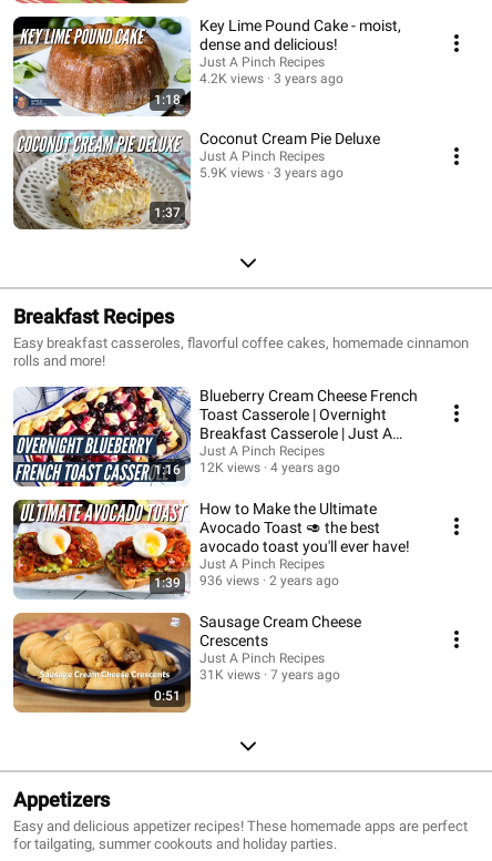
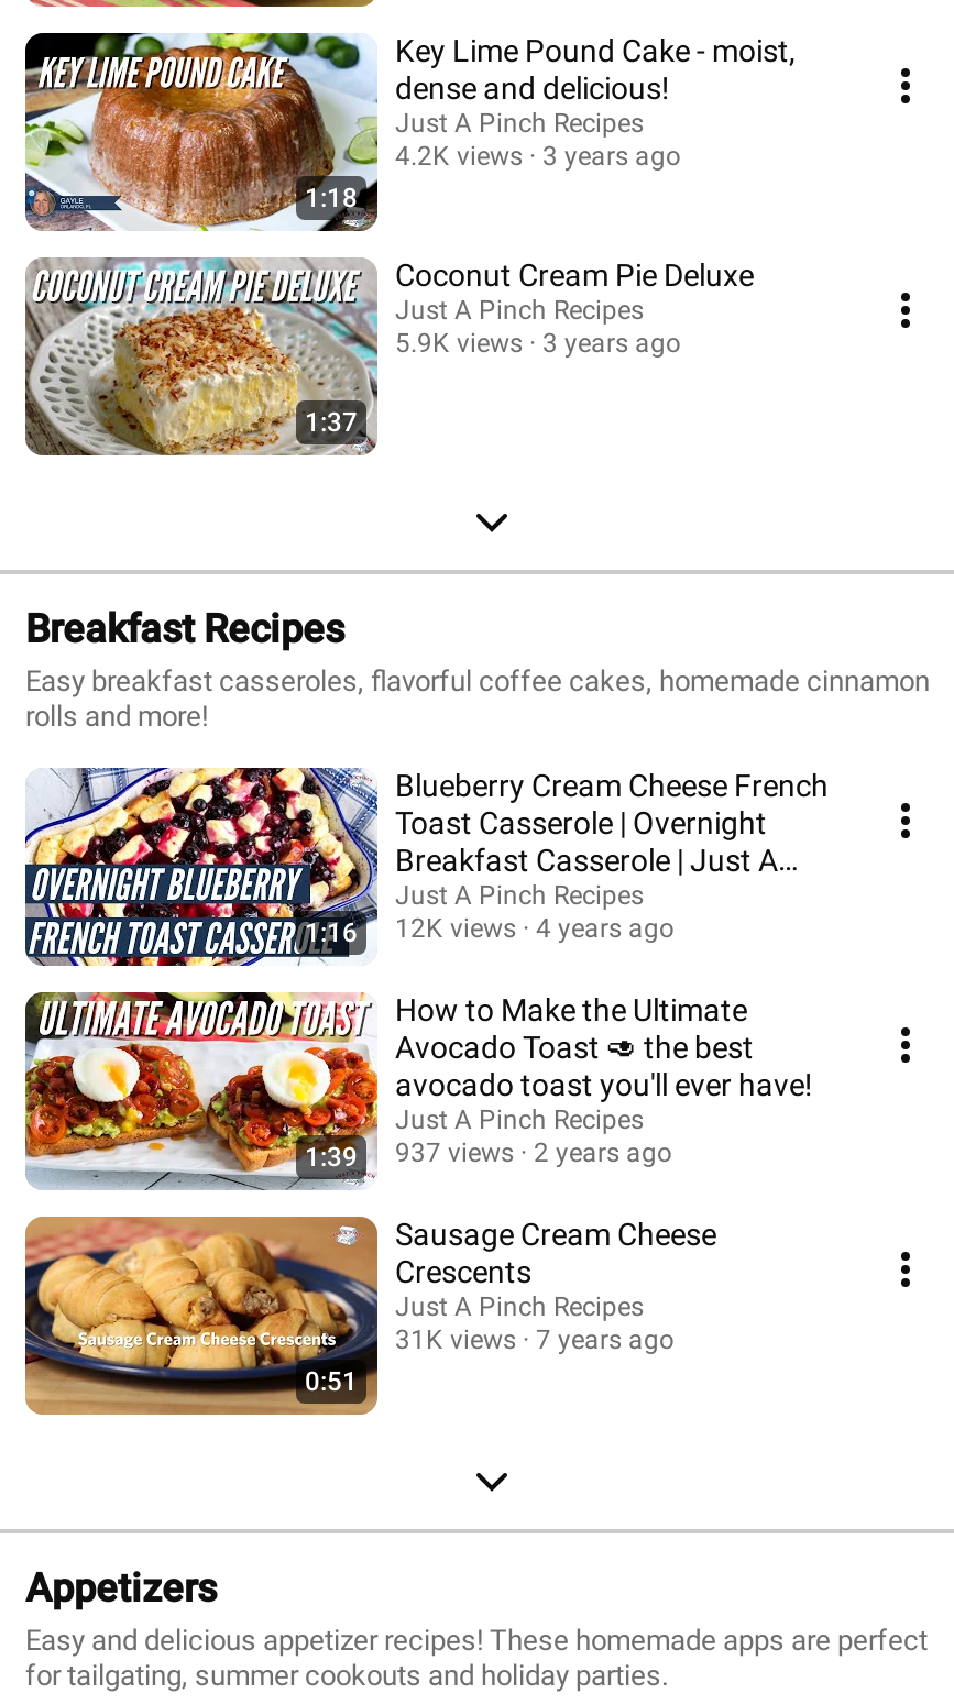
- 1:39 936 views 2 years ago
+ 1:39 937 views 2 years ago
